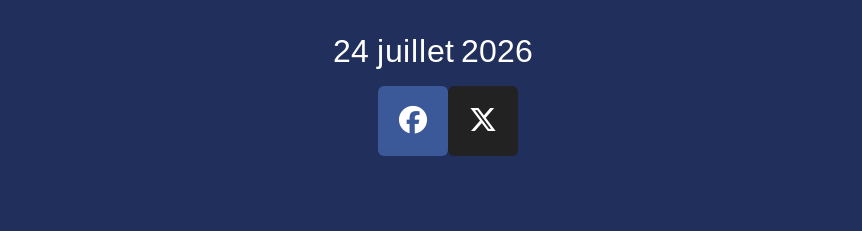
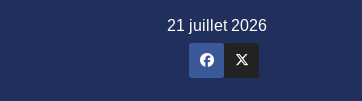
- 24 juillet 2026
+ 21 juillet 2026
